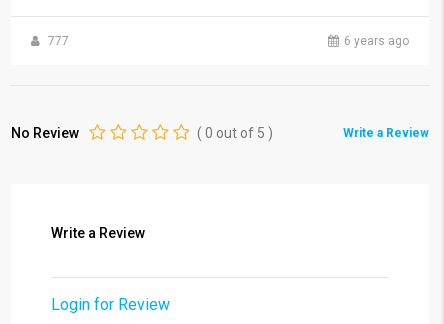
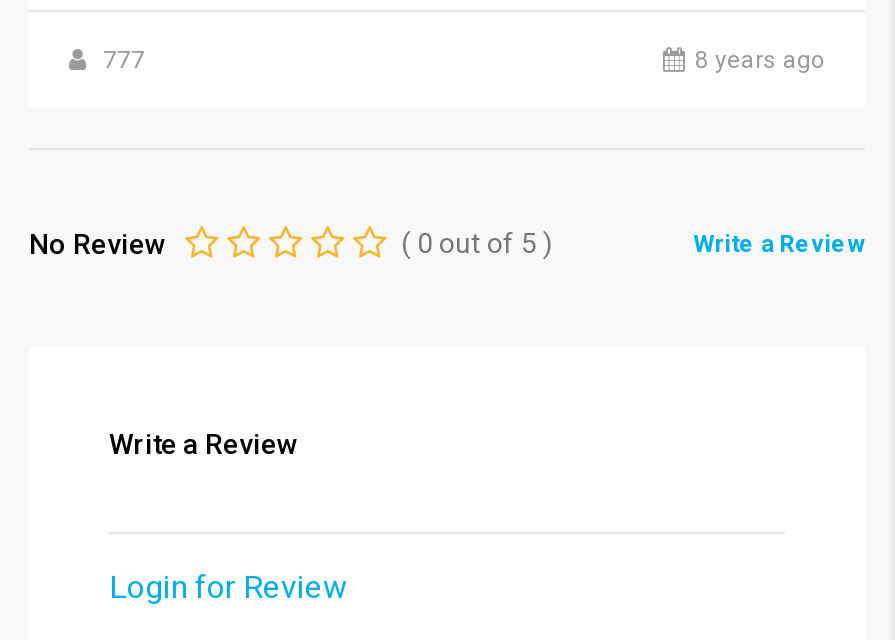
- 6 years ago
+ 8 years ago
